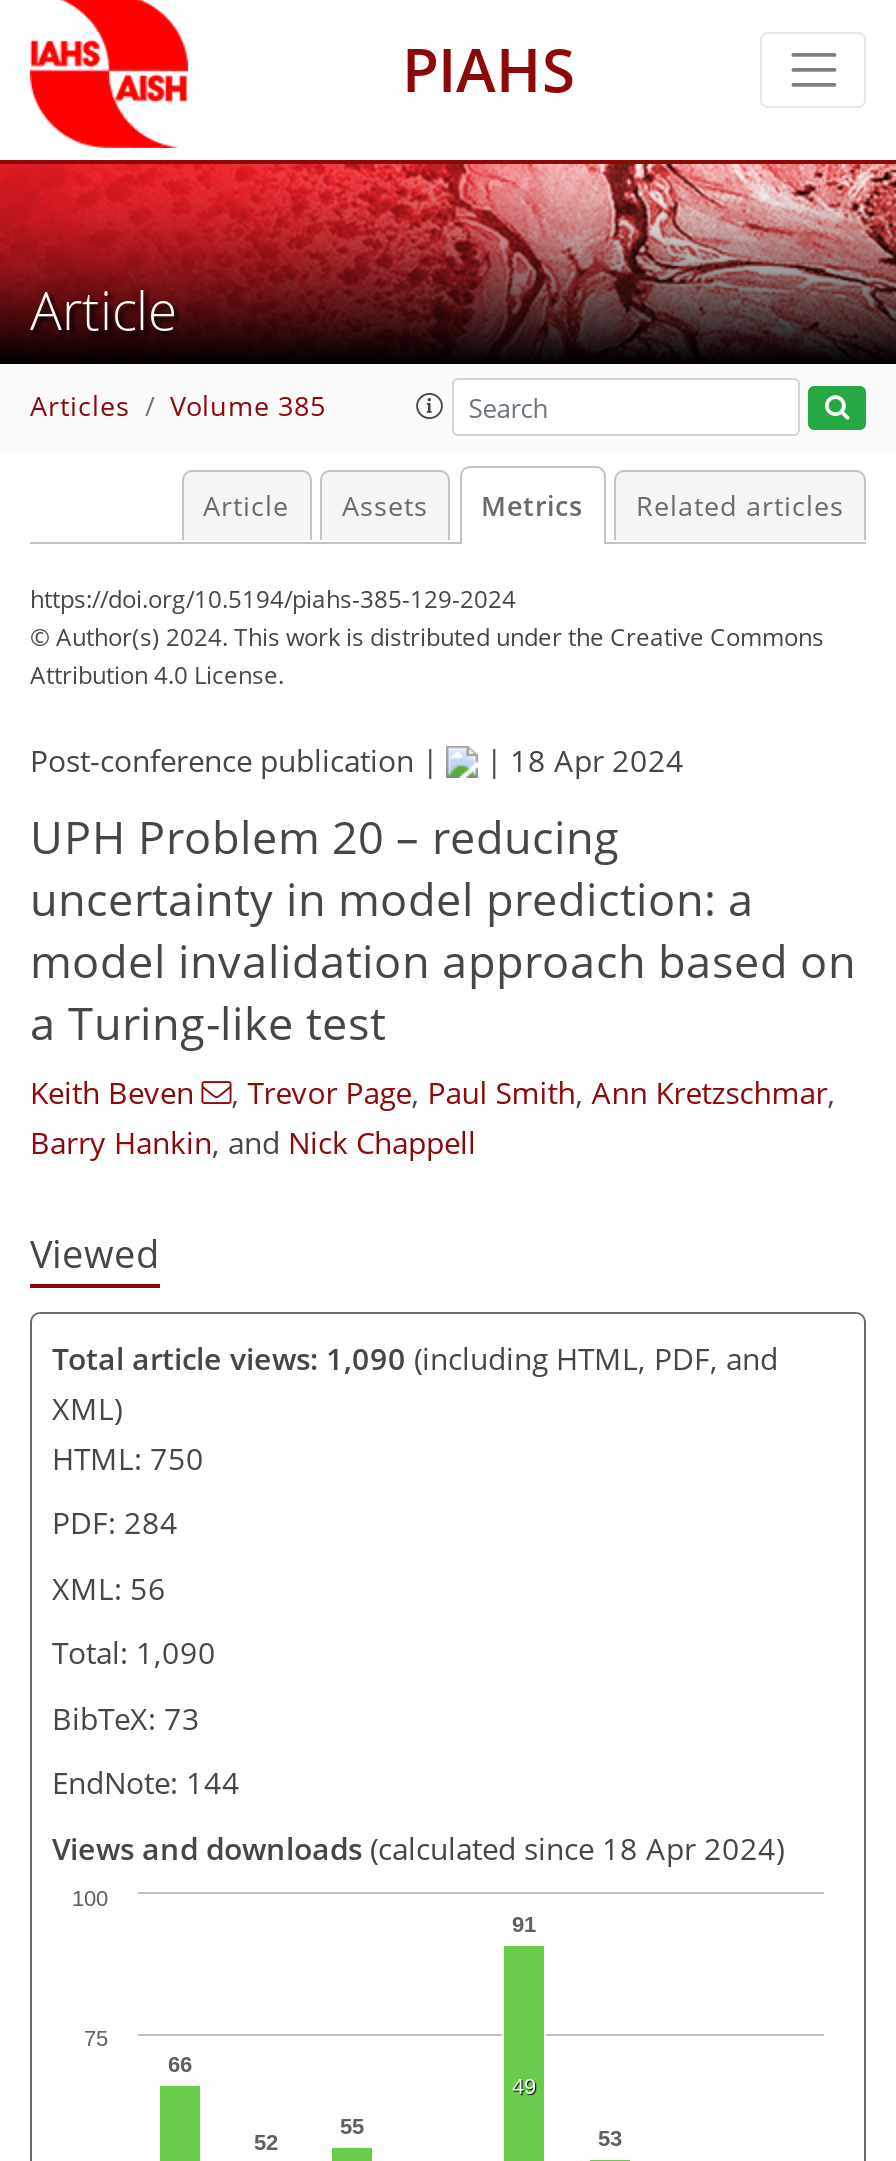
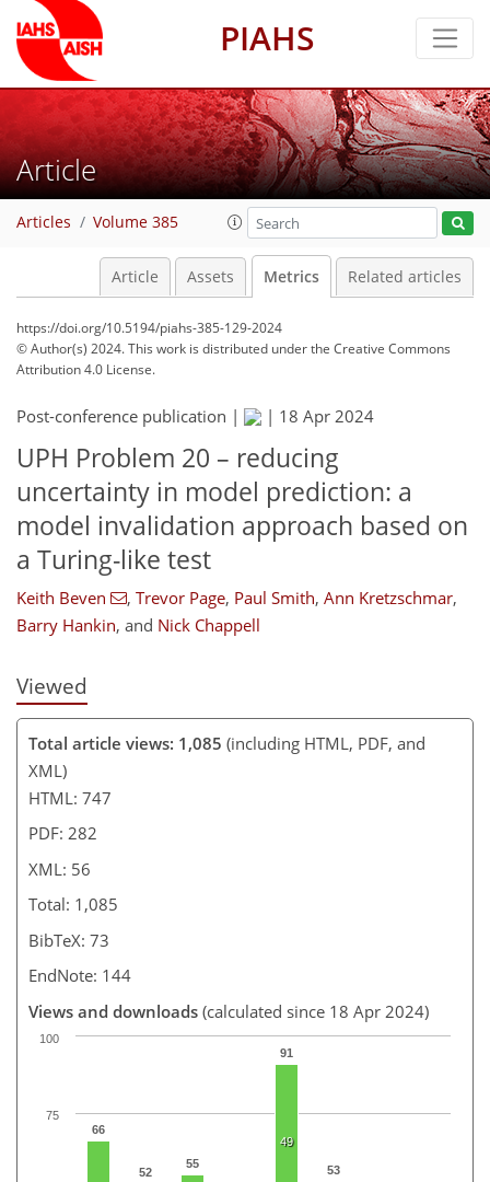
- Total article views: 1,090 (including HTML, PDF, and
+ Total article views: 1,085 (including HTML, PDF, and

- HTML: 750
+ HTML: 747

- PDF: 284
+ PDF: 282

- Total: 1,090
+ Total: 1,085
